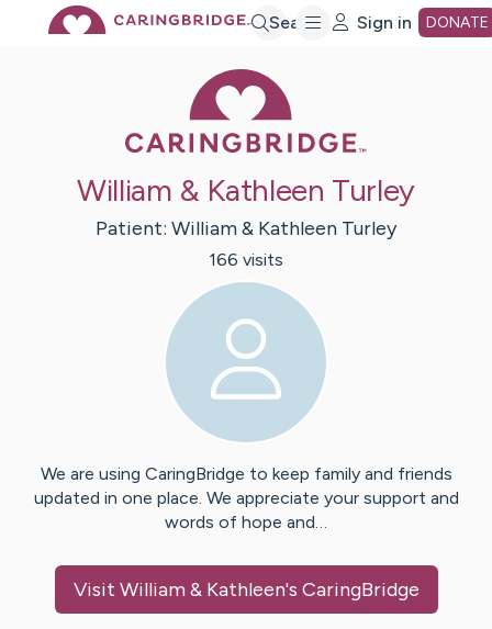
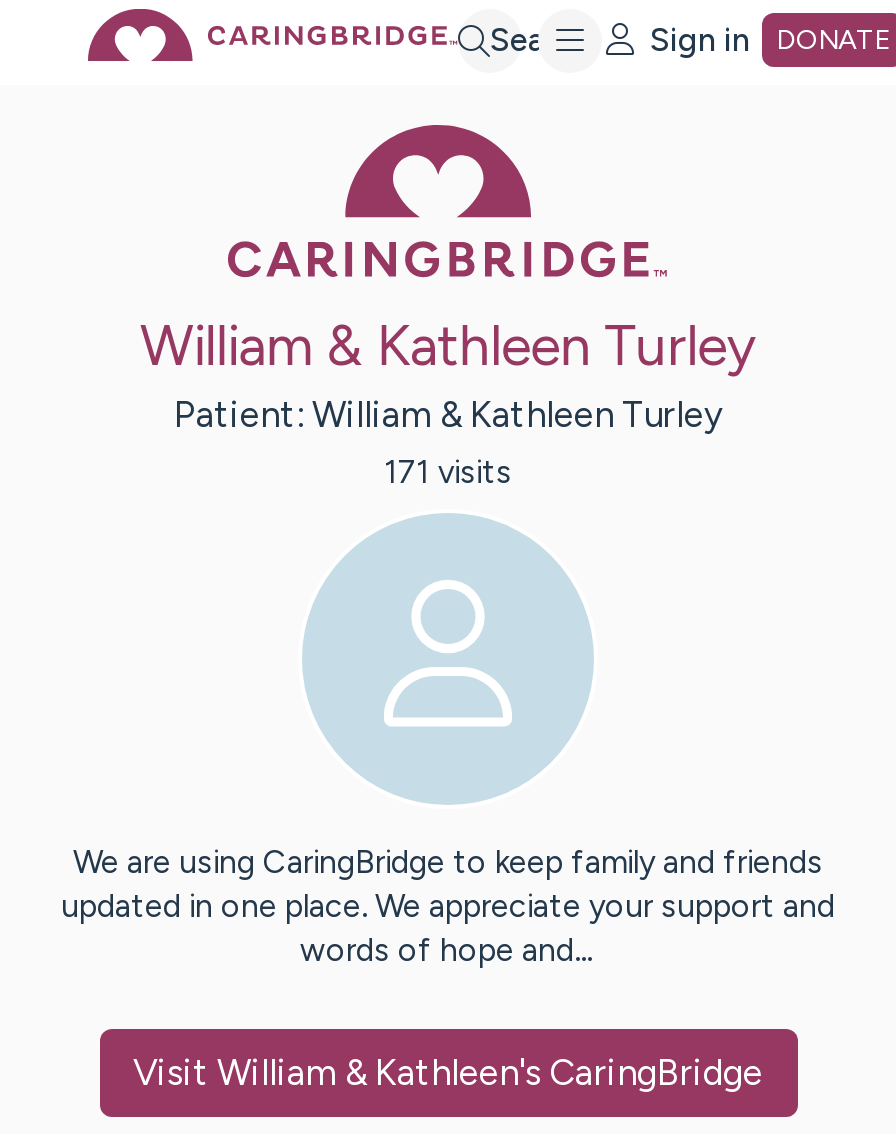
- 166 visits
+ 171 visits
